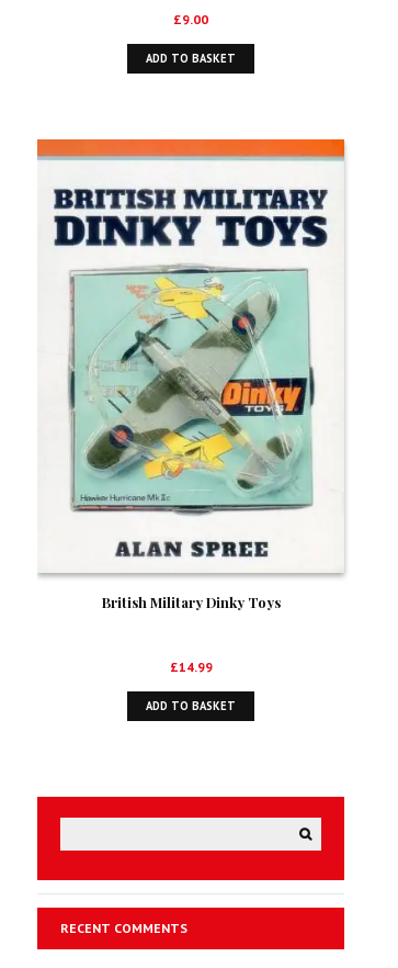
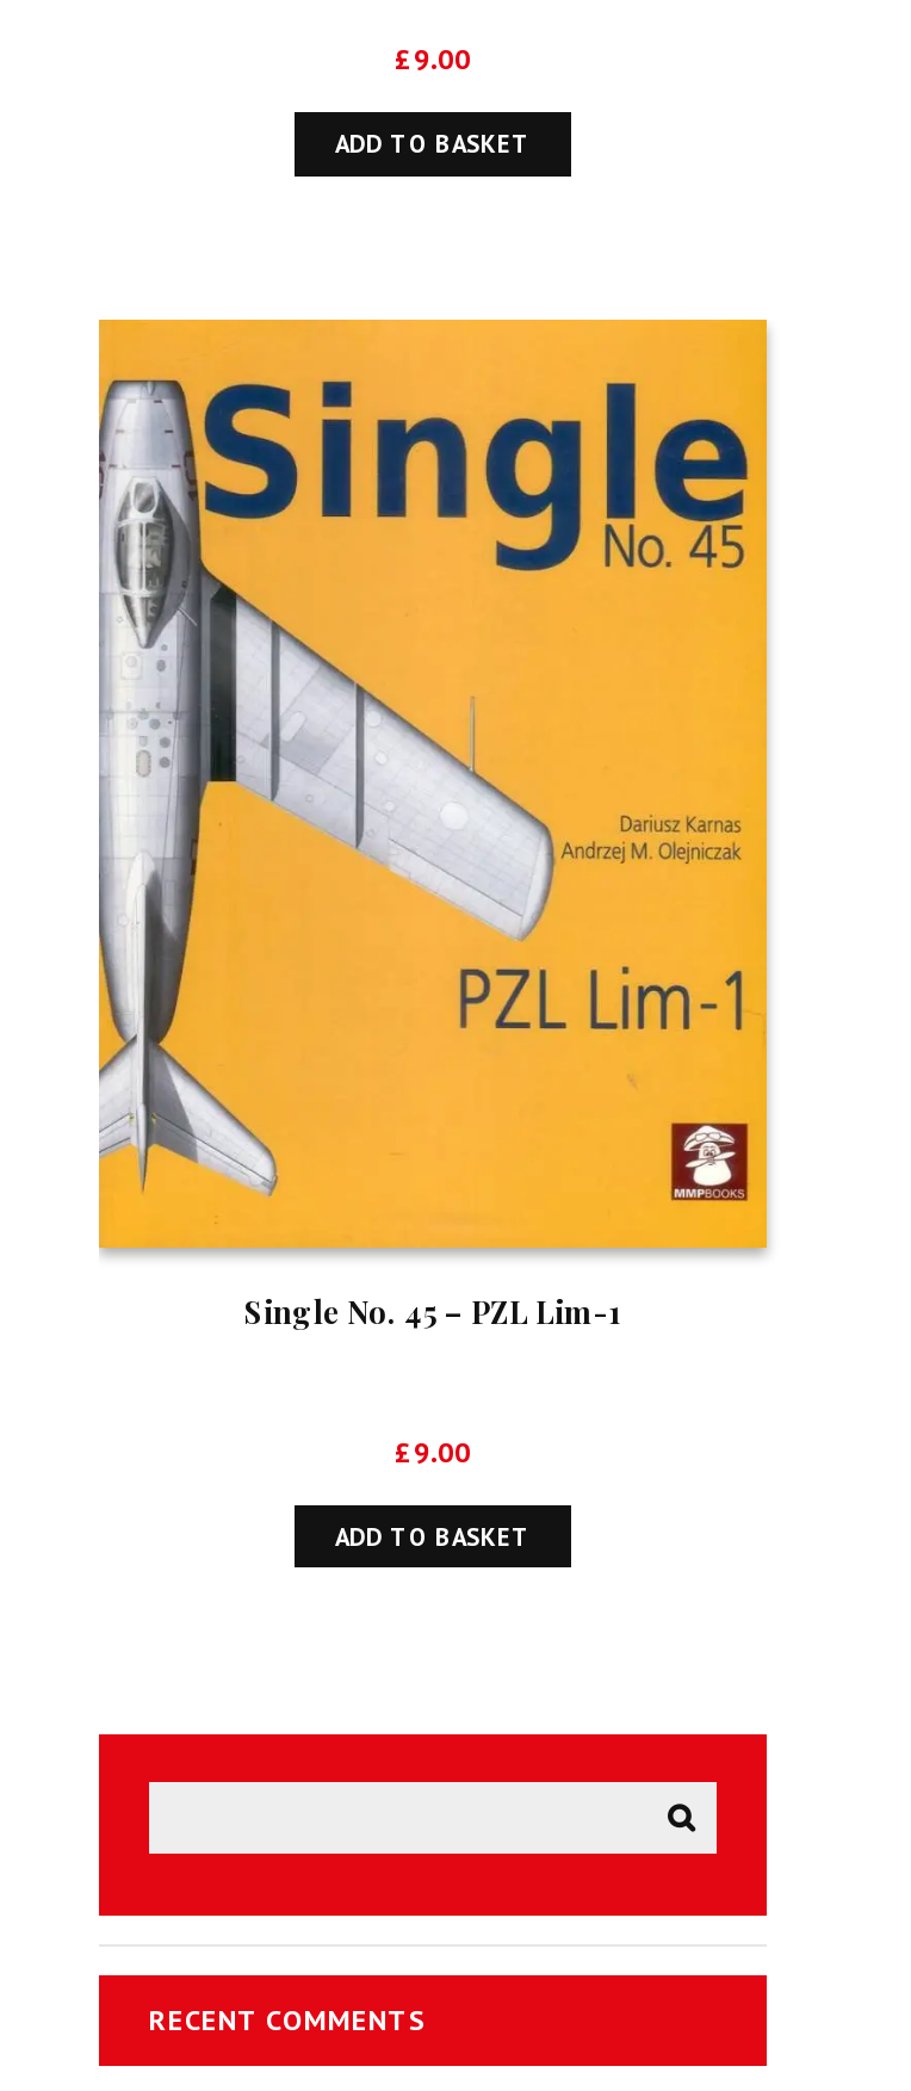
- [image]
- British Military Dinky Toys
+ [image]
+ Single No. 45 – PZL Lim-1

- £14.99
+ £9.00
